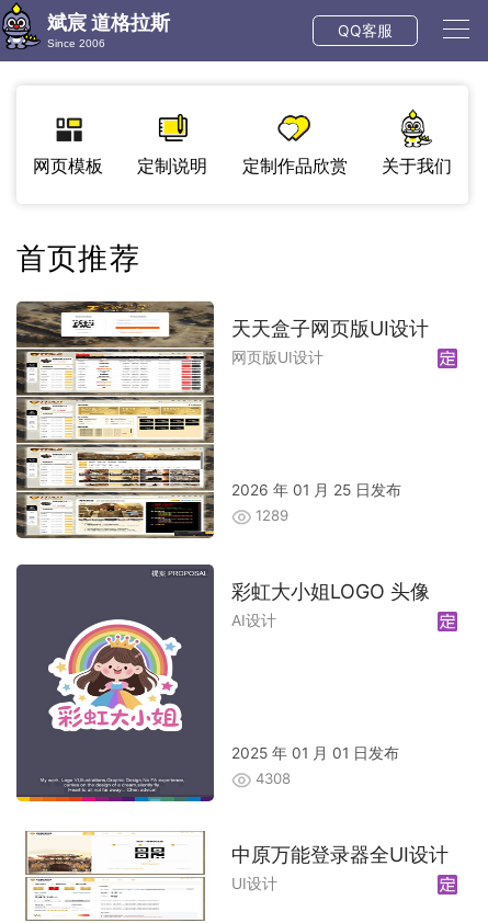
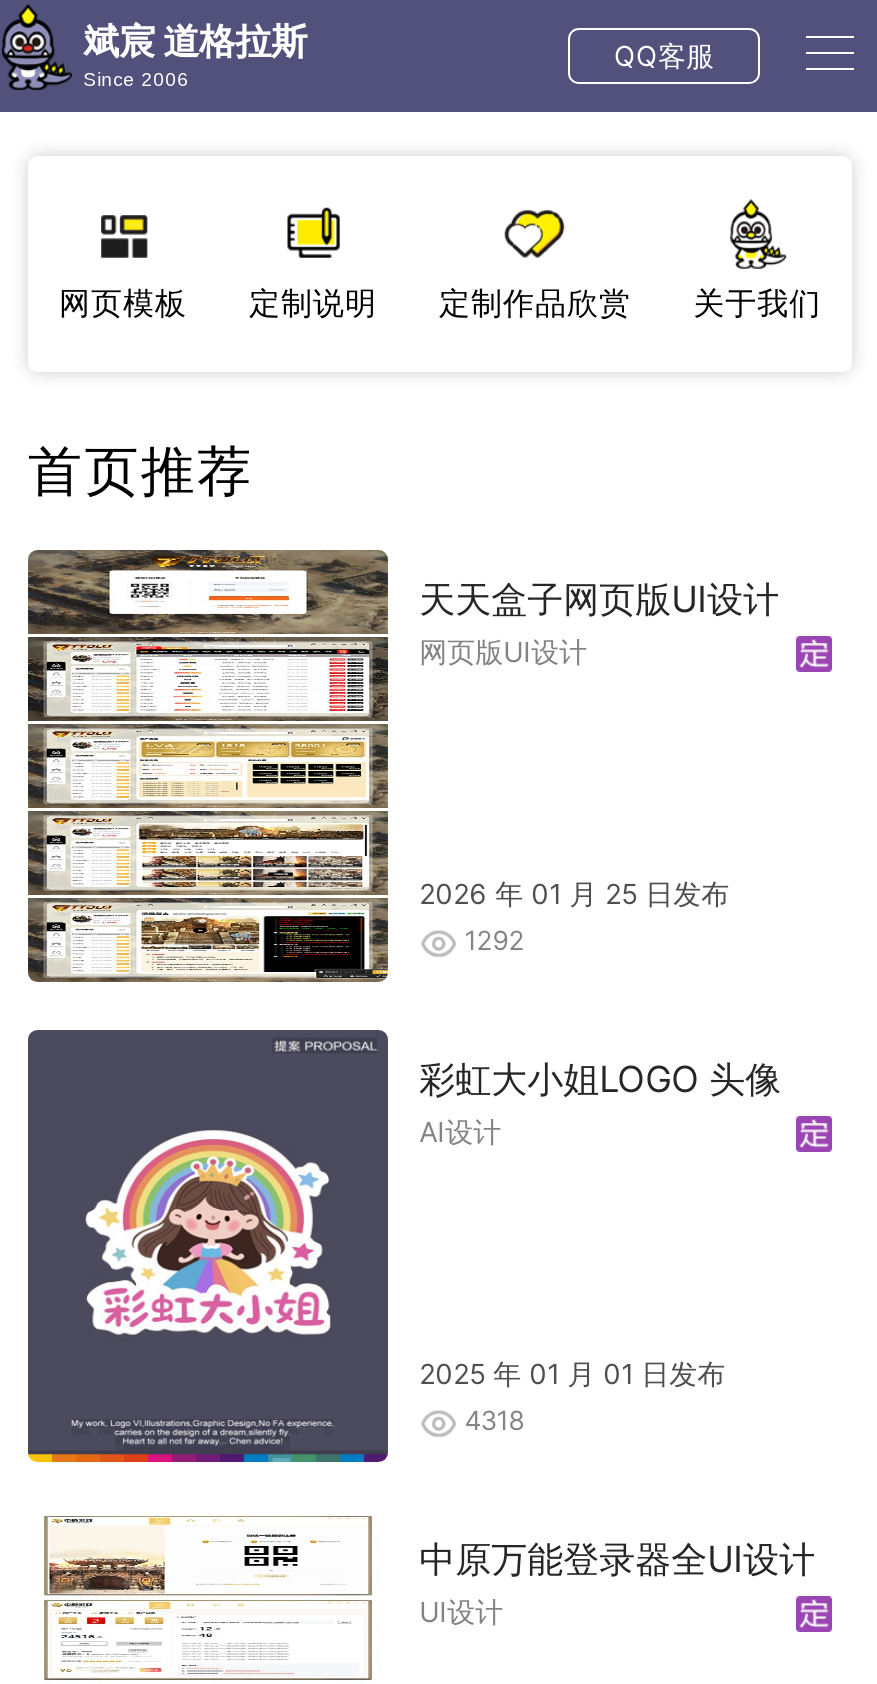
- 1289
+ 1292

- 4308
+ 4318
